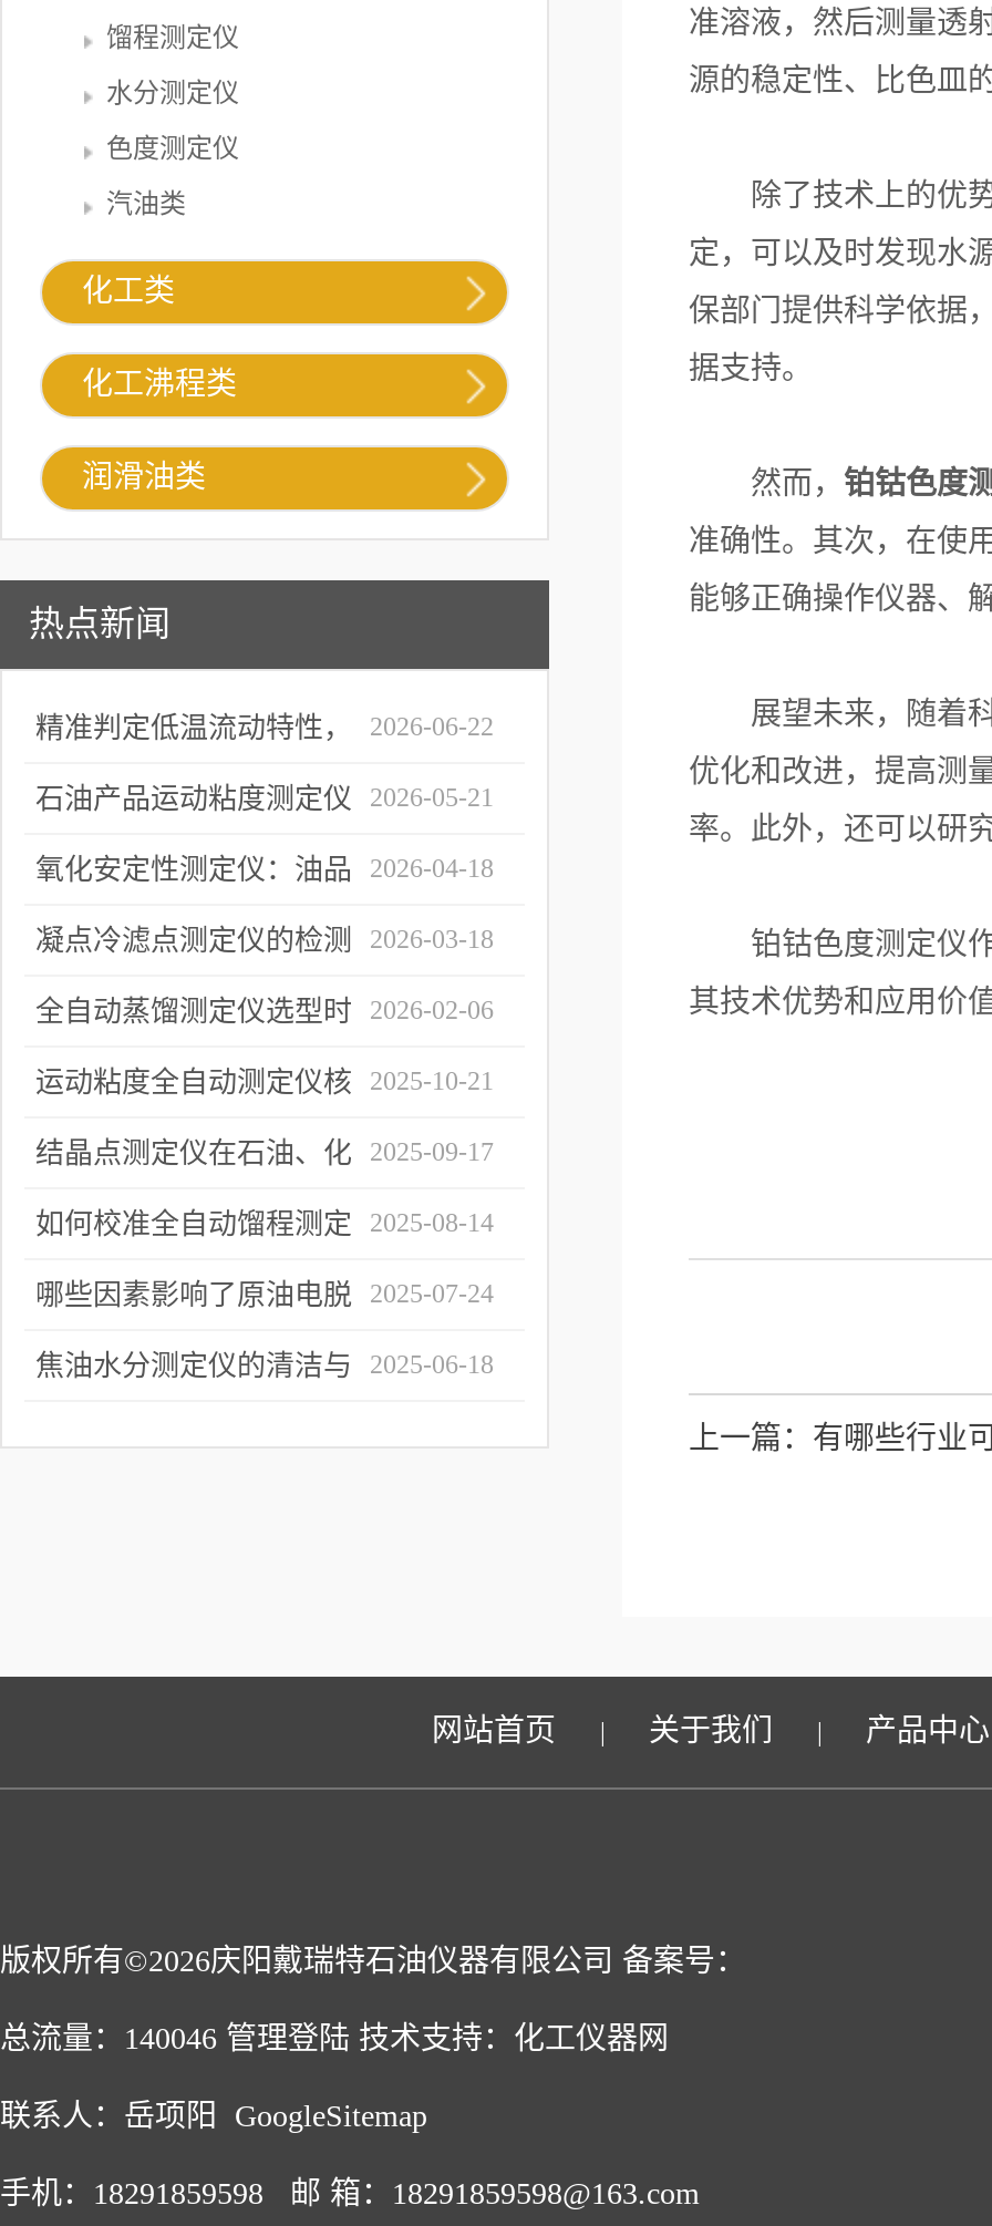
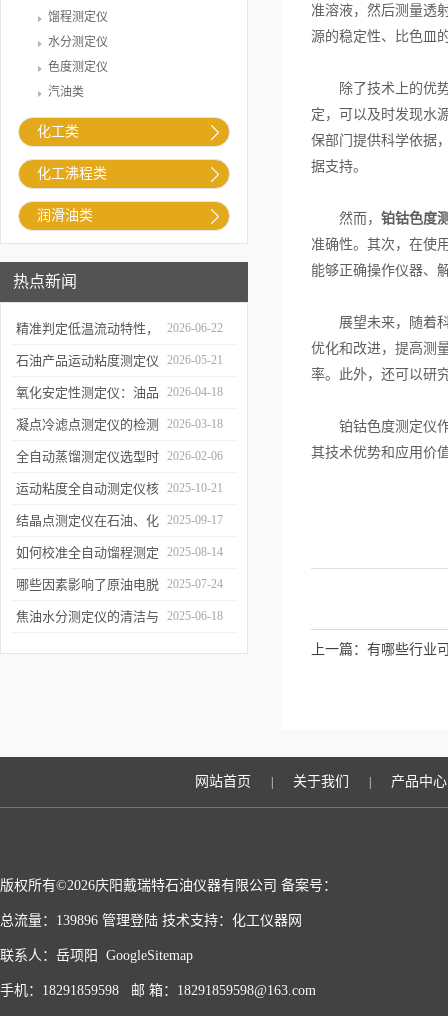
- 总流量：140046管理登陆技术支持：化工仪器网
+ 总流量：139896管理登陆技术支持：化工仪器网
